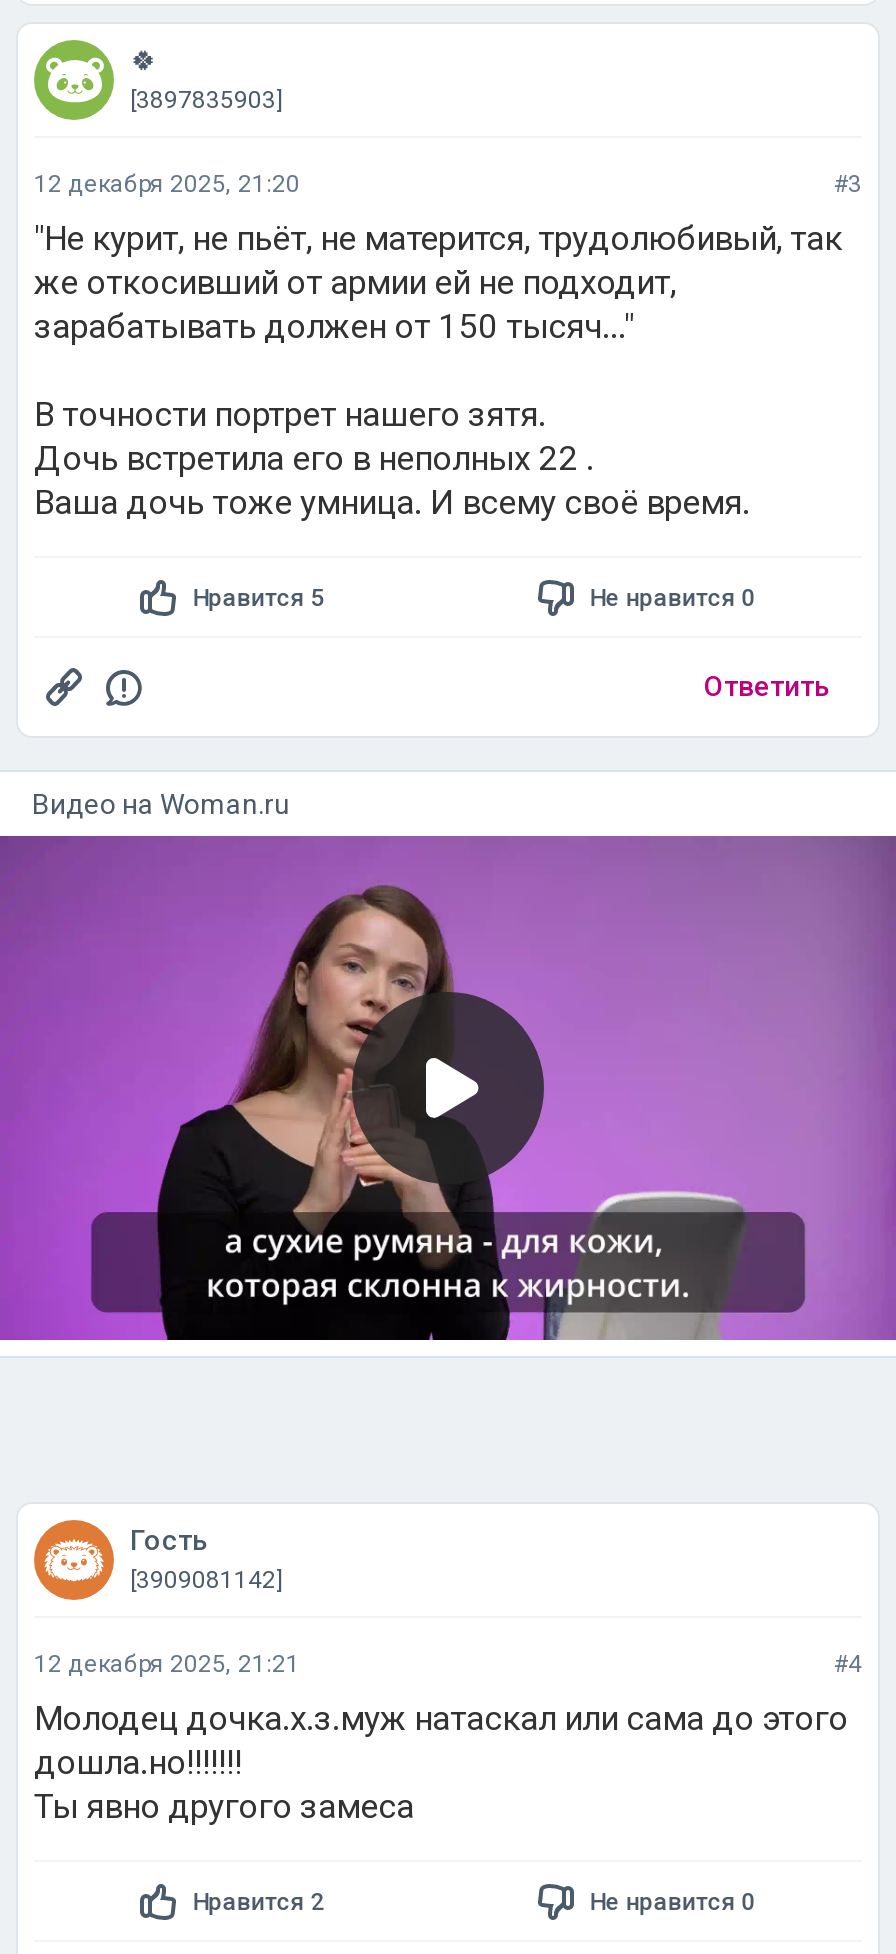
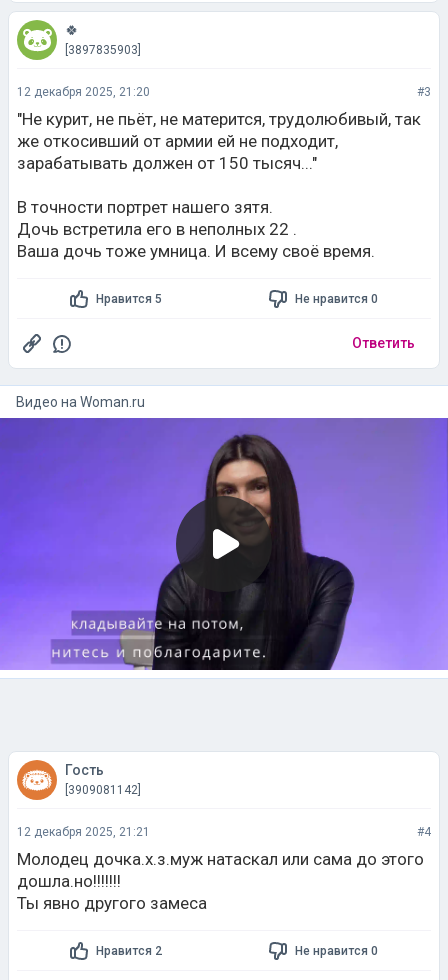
- [image]
+ [image]
